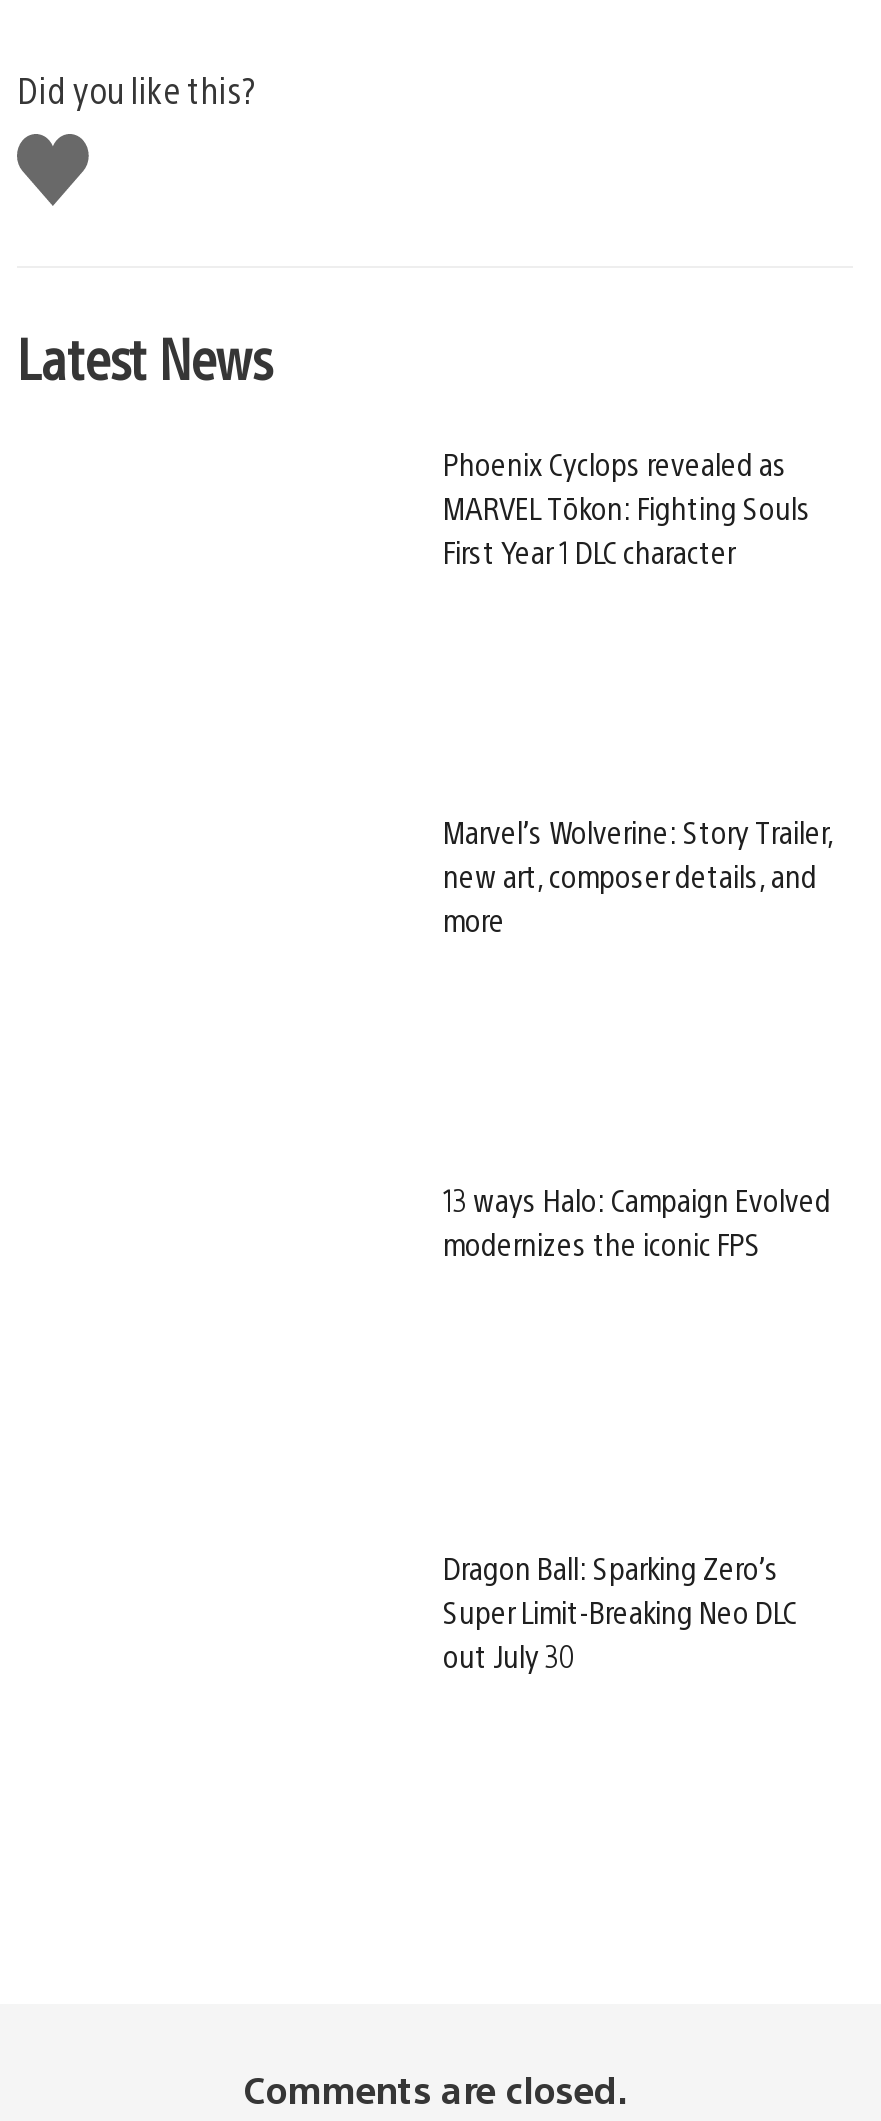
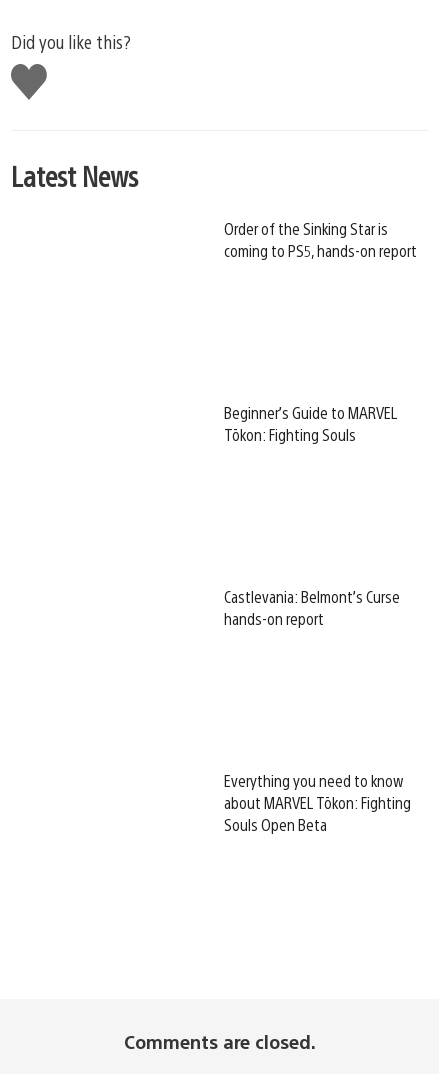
- Phoenix Cyclops revealed as
- MARVEL Tōkon: Fighting Souls
- First Year 1 DLC character
+ Order of the Sinking Star is
+ coming to PS5, hands-on report

- Marvel’s Wolverine: Story Trailer,
- new art, composer details, and
- more
+ Beginner’s Guide to MARVEL
+ Tōkon: Fighting Souls

- 13 ways Halo: Campaign Evolved
- modernizes the iconic FPS
+ Castlevania: Belmont’s Curse
+ hands-on report

- Dragon Ball: Sparking Zero’s
- Super Limit-Breaking Neo DLC
- out July 30
+ Everything you need to know
+ about MARVEL Tōkon: Fighting
+ Souls Open Beta
